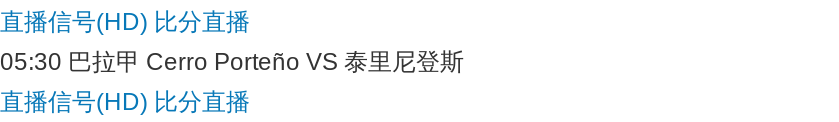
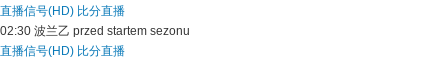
- 05:30 巴拉甲Cerro Porteño VS 泰里尼登斯
+ 02:30 波兰乙przed startem sezonu
